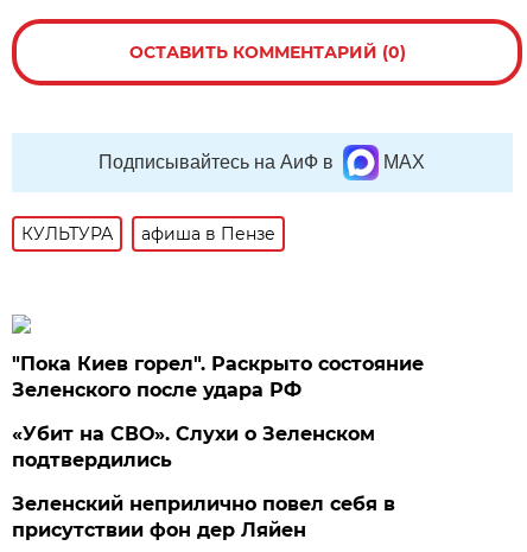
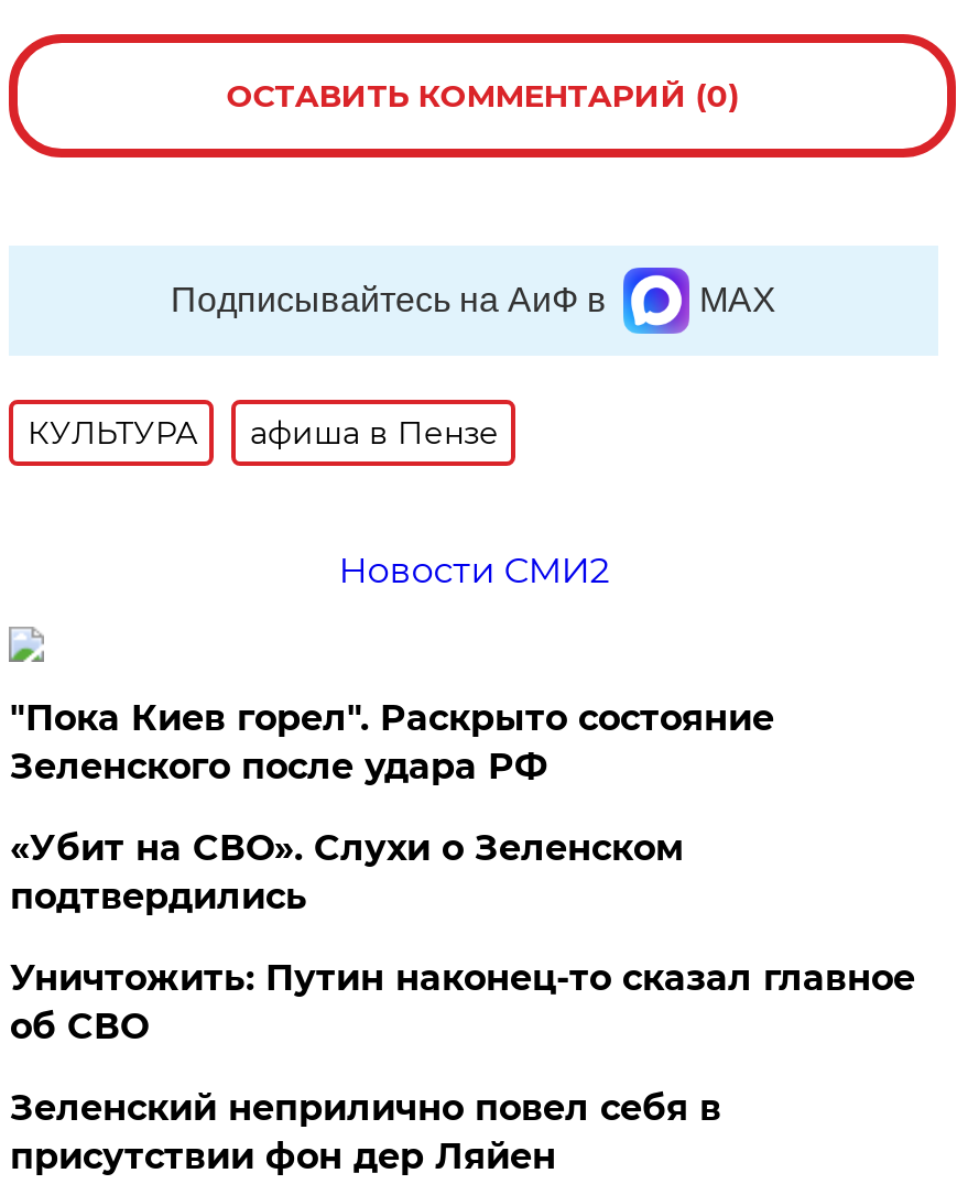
+ Новости СМИ2

+ Уничтожить: Путин наконец-то сказал главное
+ об СВО
